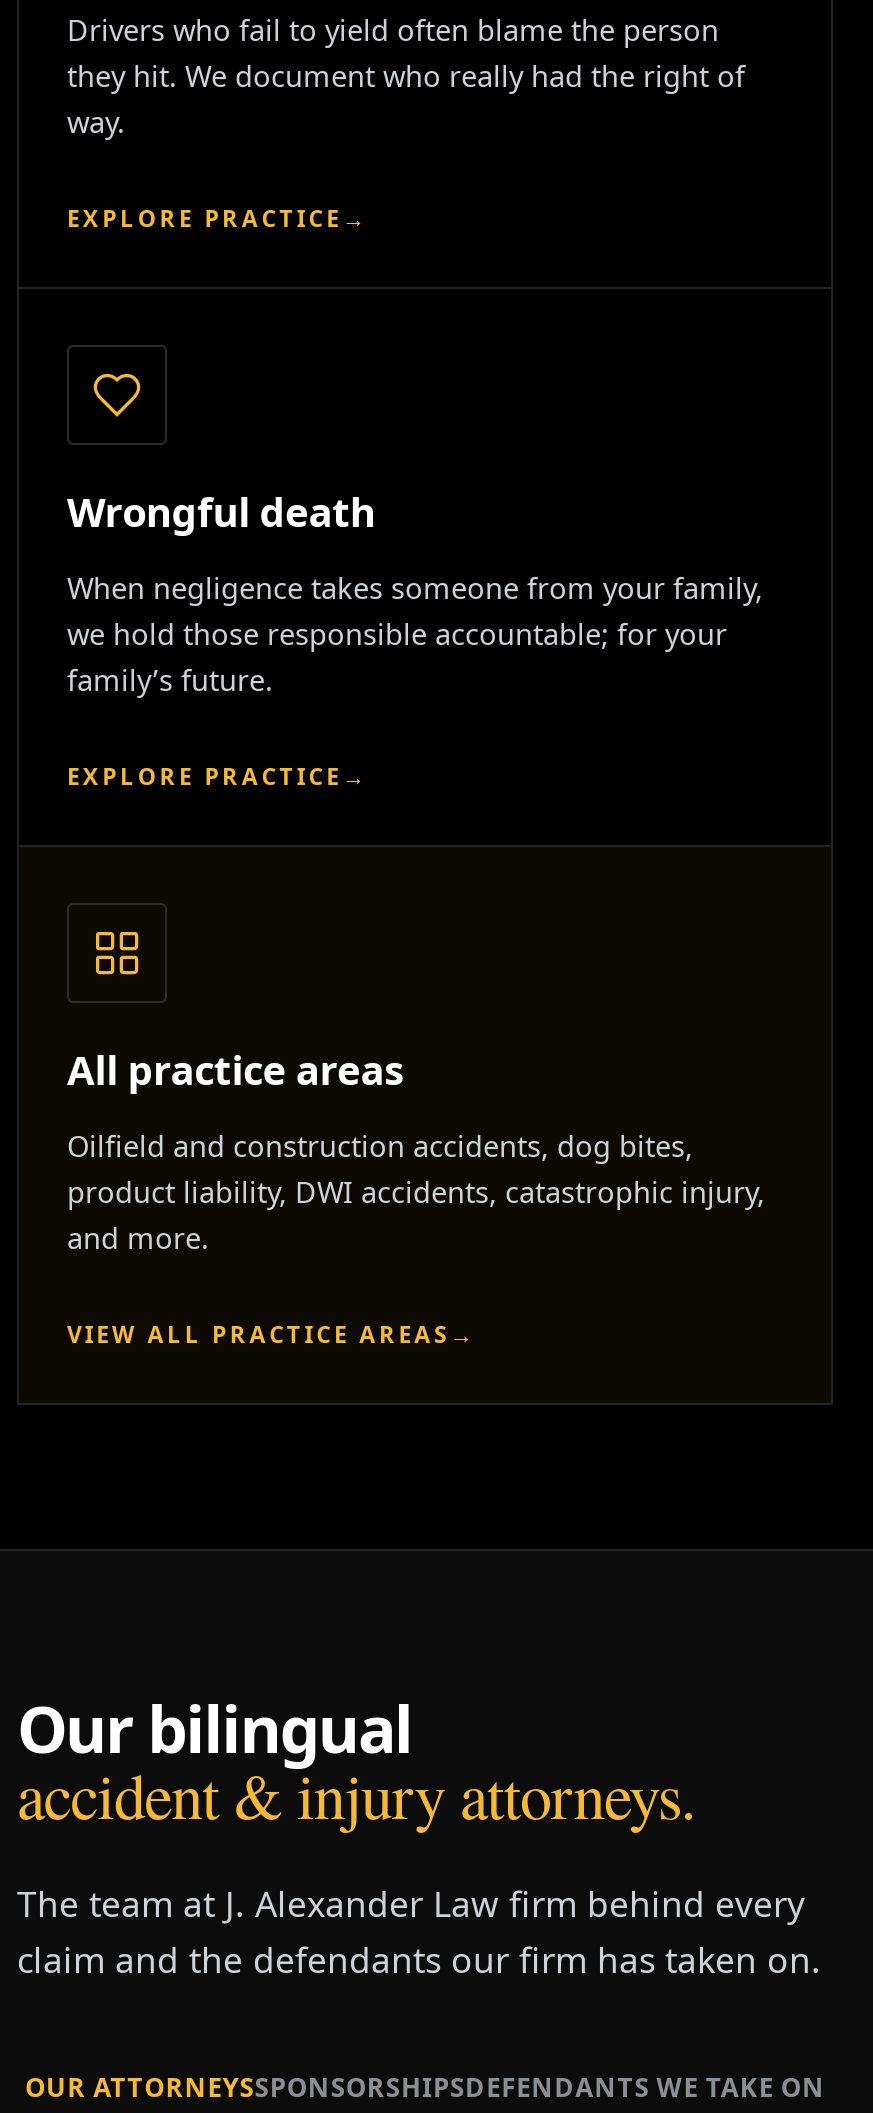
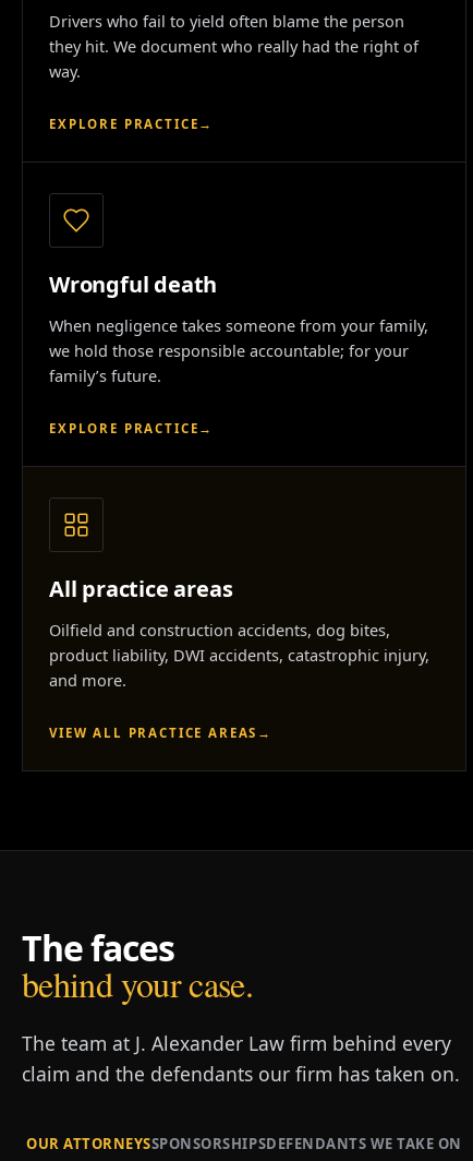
- Our bilingual
- accident & injury attorneys.
+ The faces
+ behind your case.
